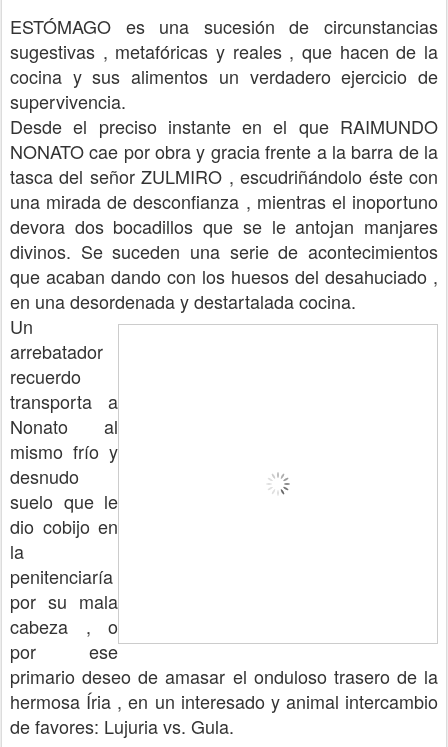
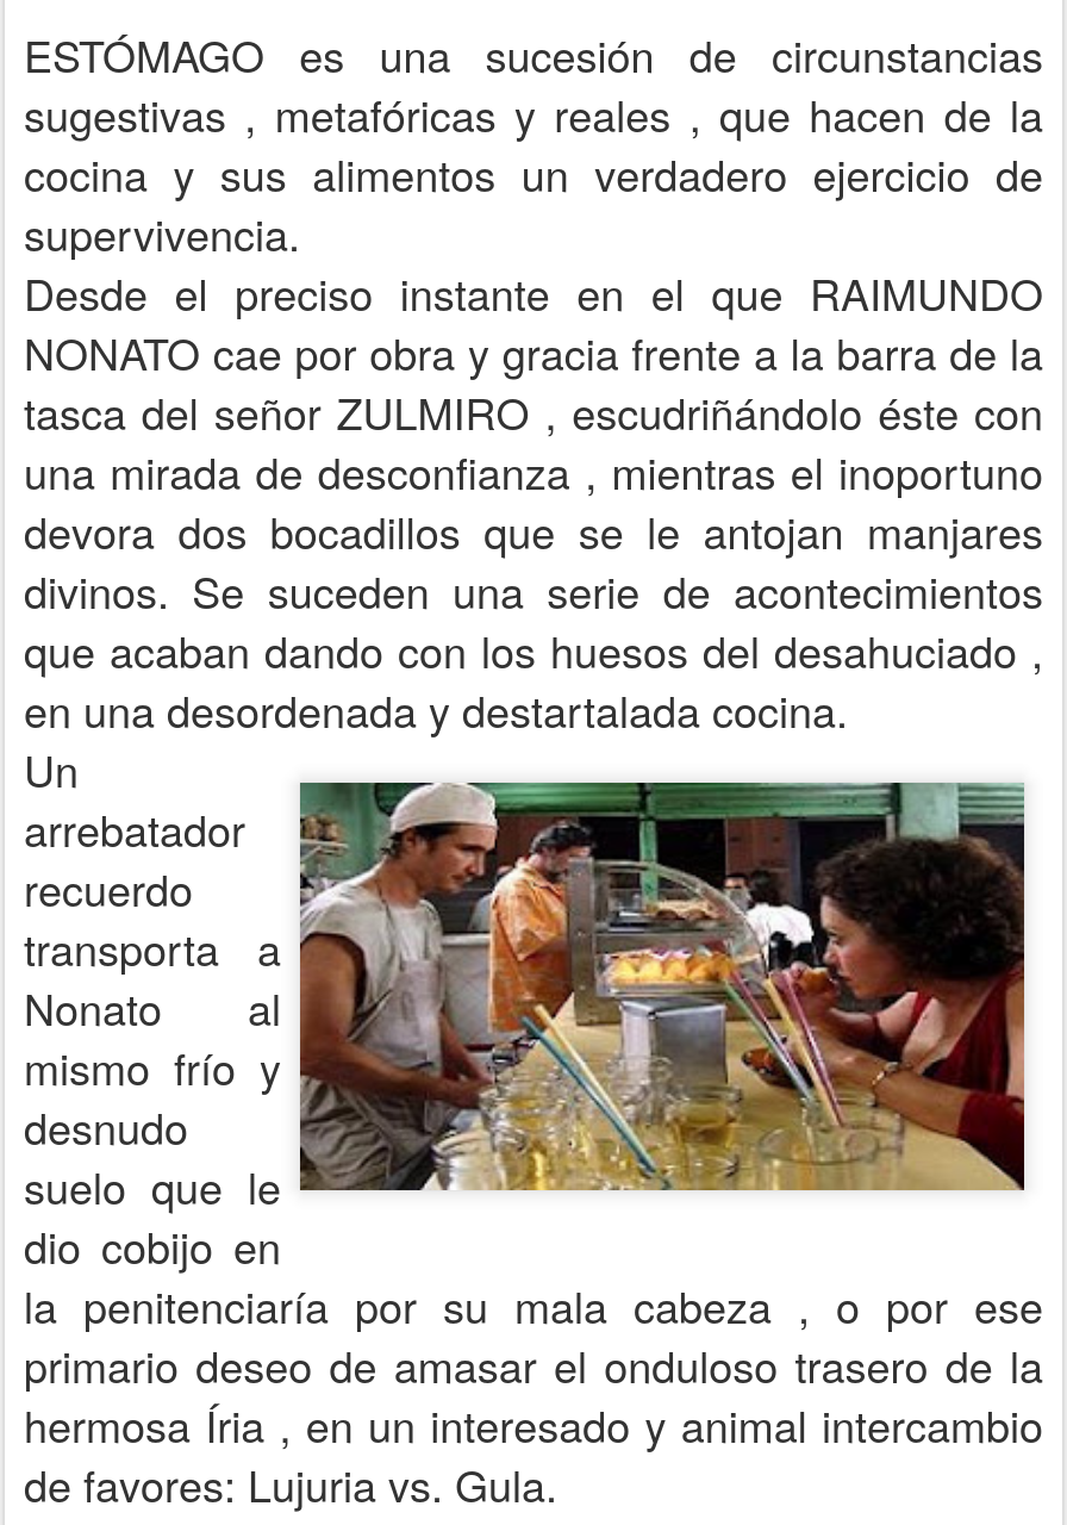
+ [image]
